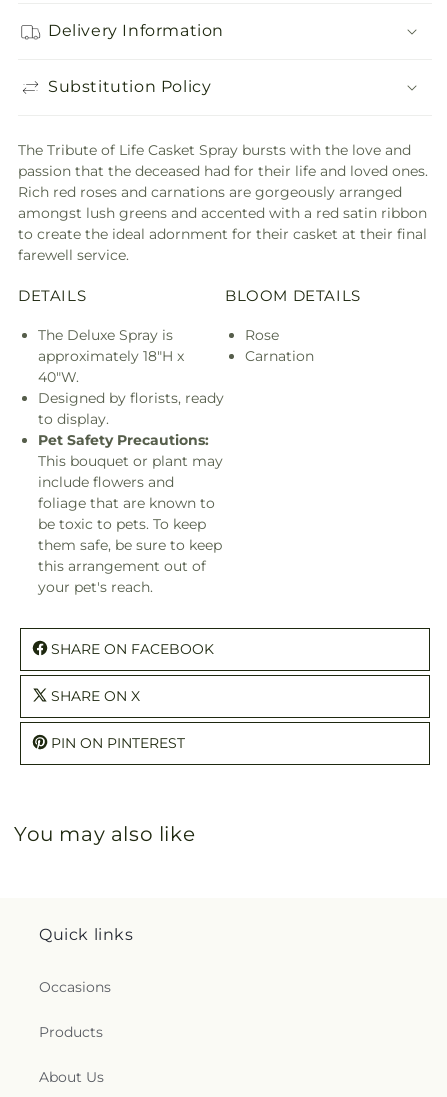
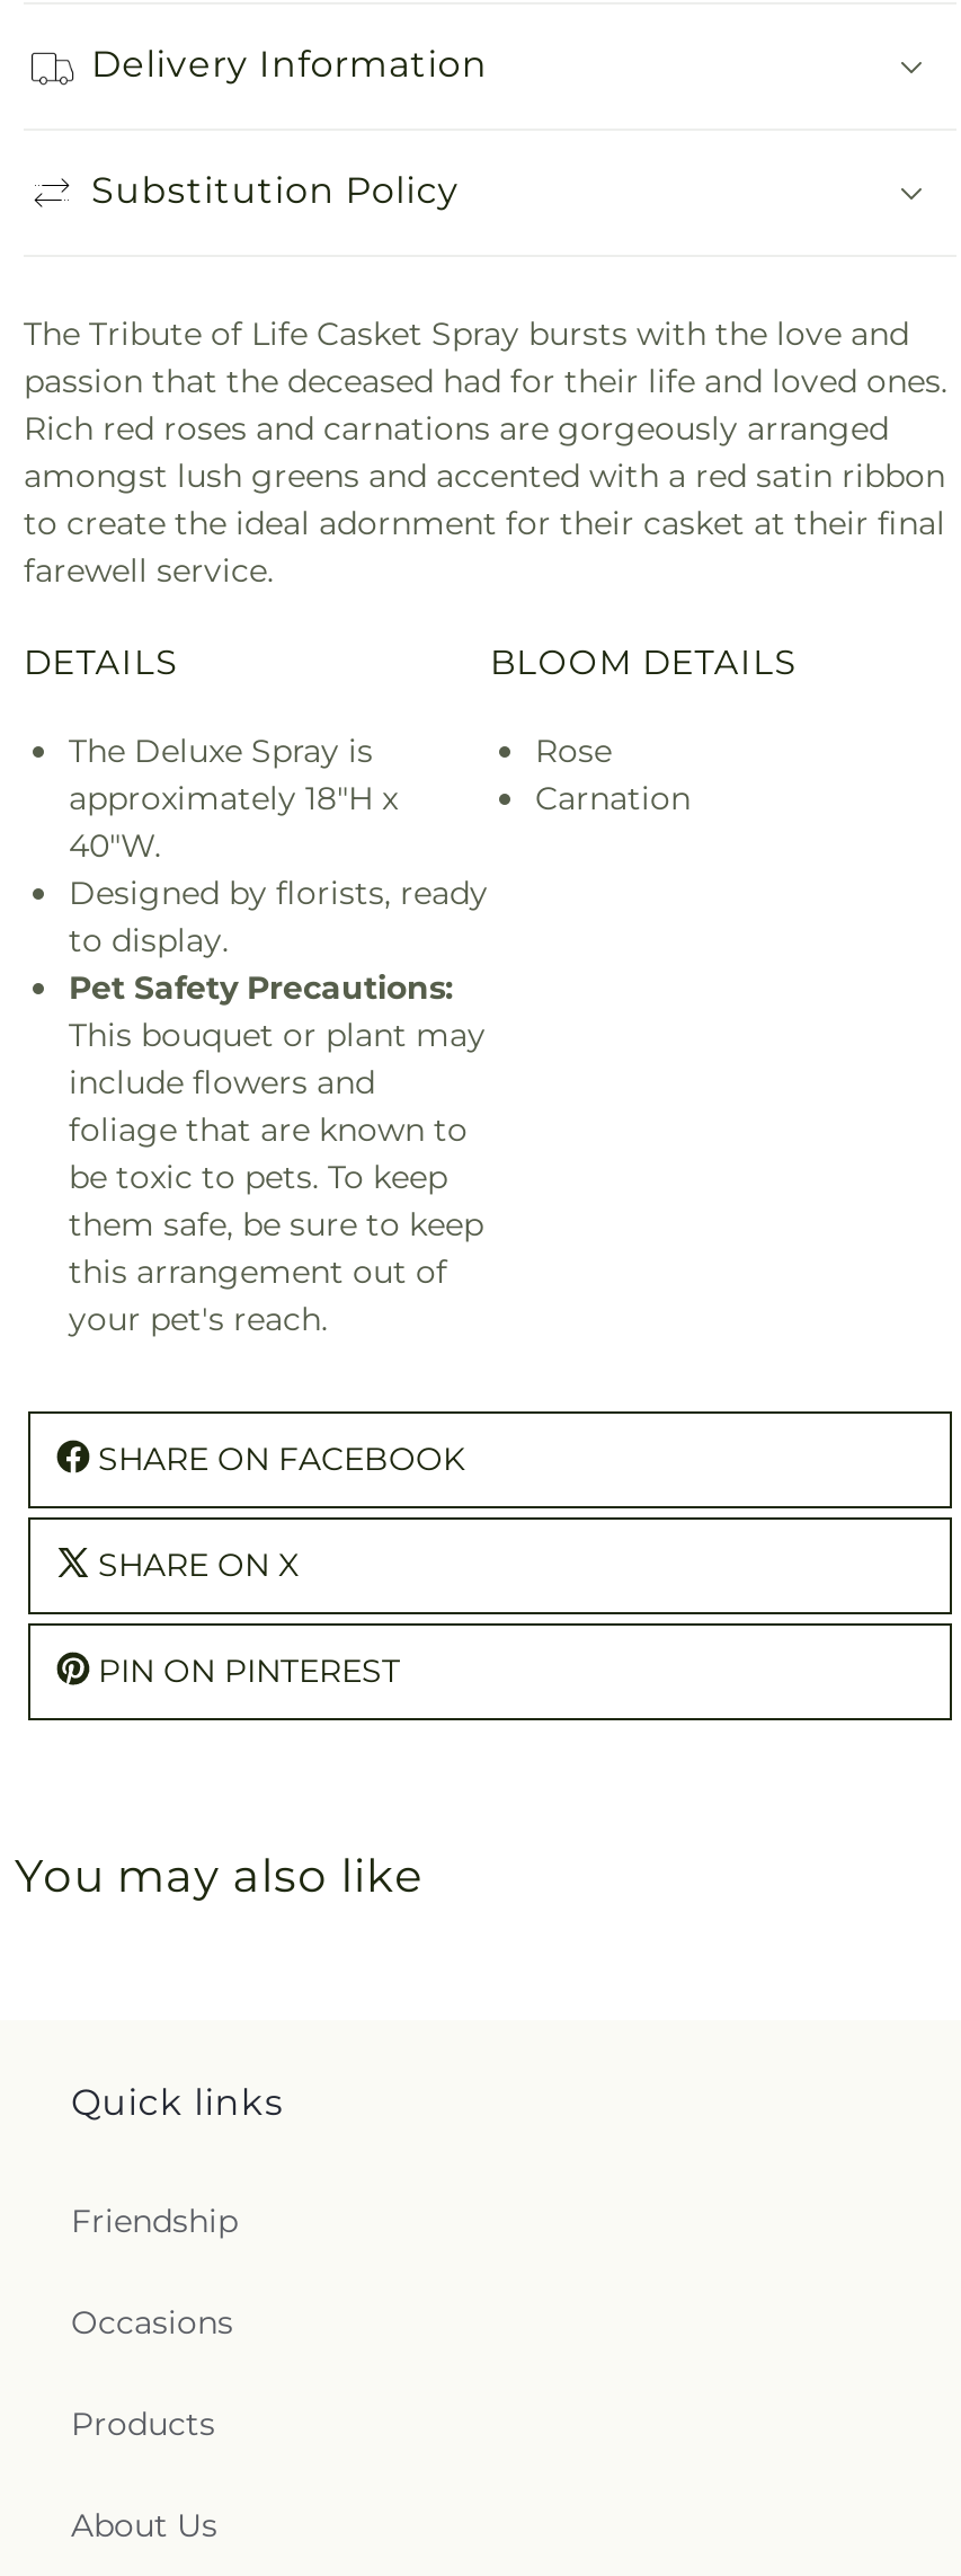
+ Friendship
